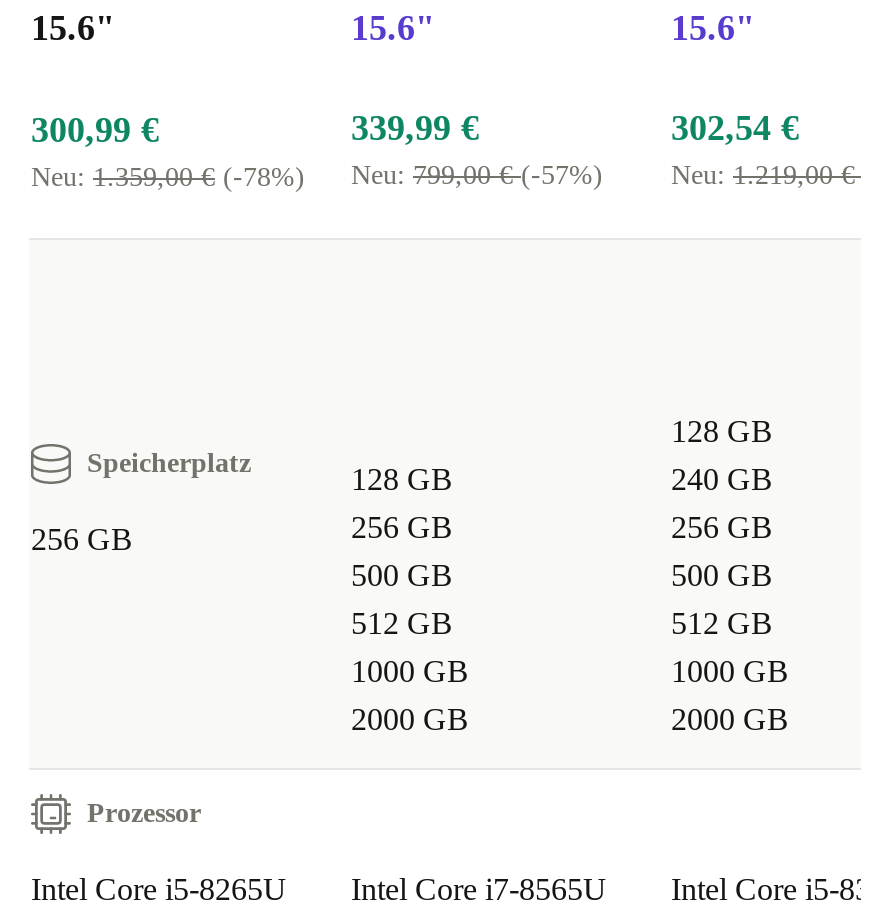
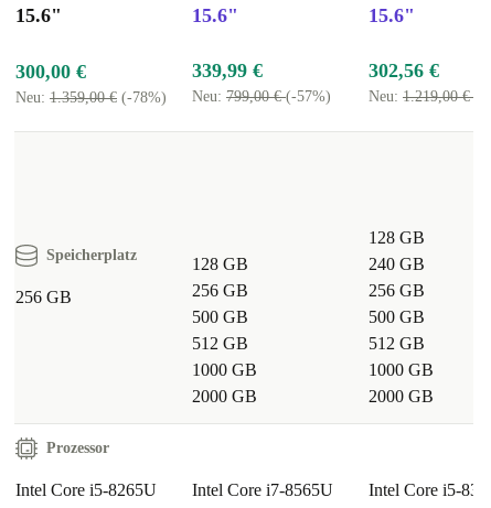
- 300,99 €
+ 300,00 €

- 302,54 €
+ 302,56 €
